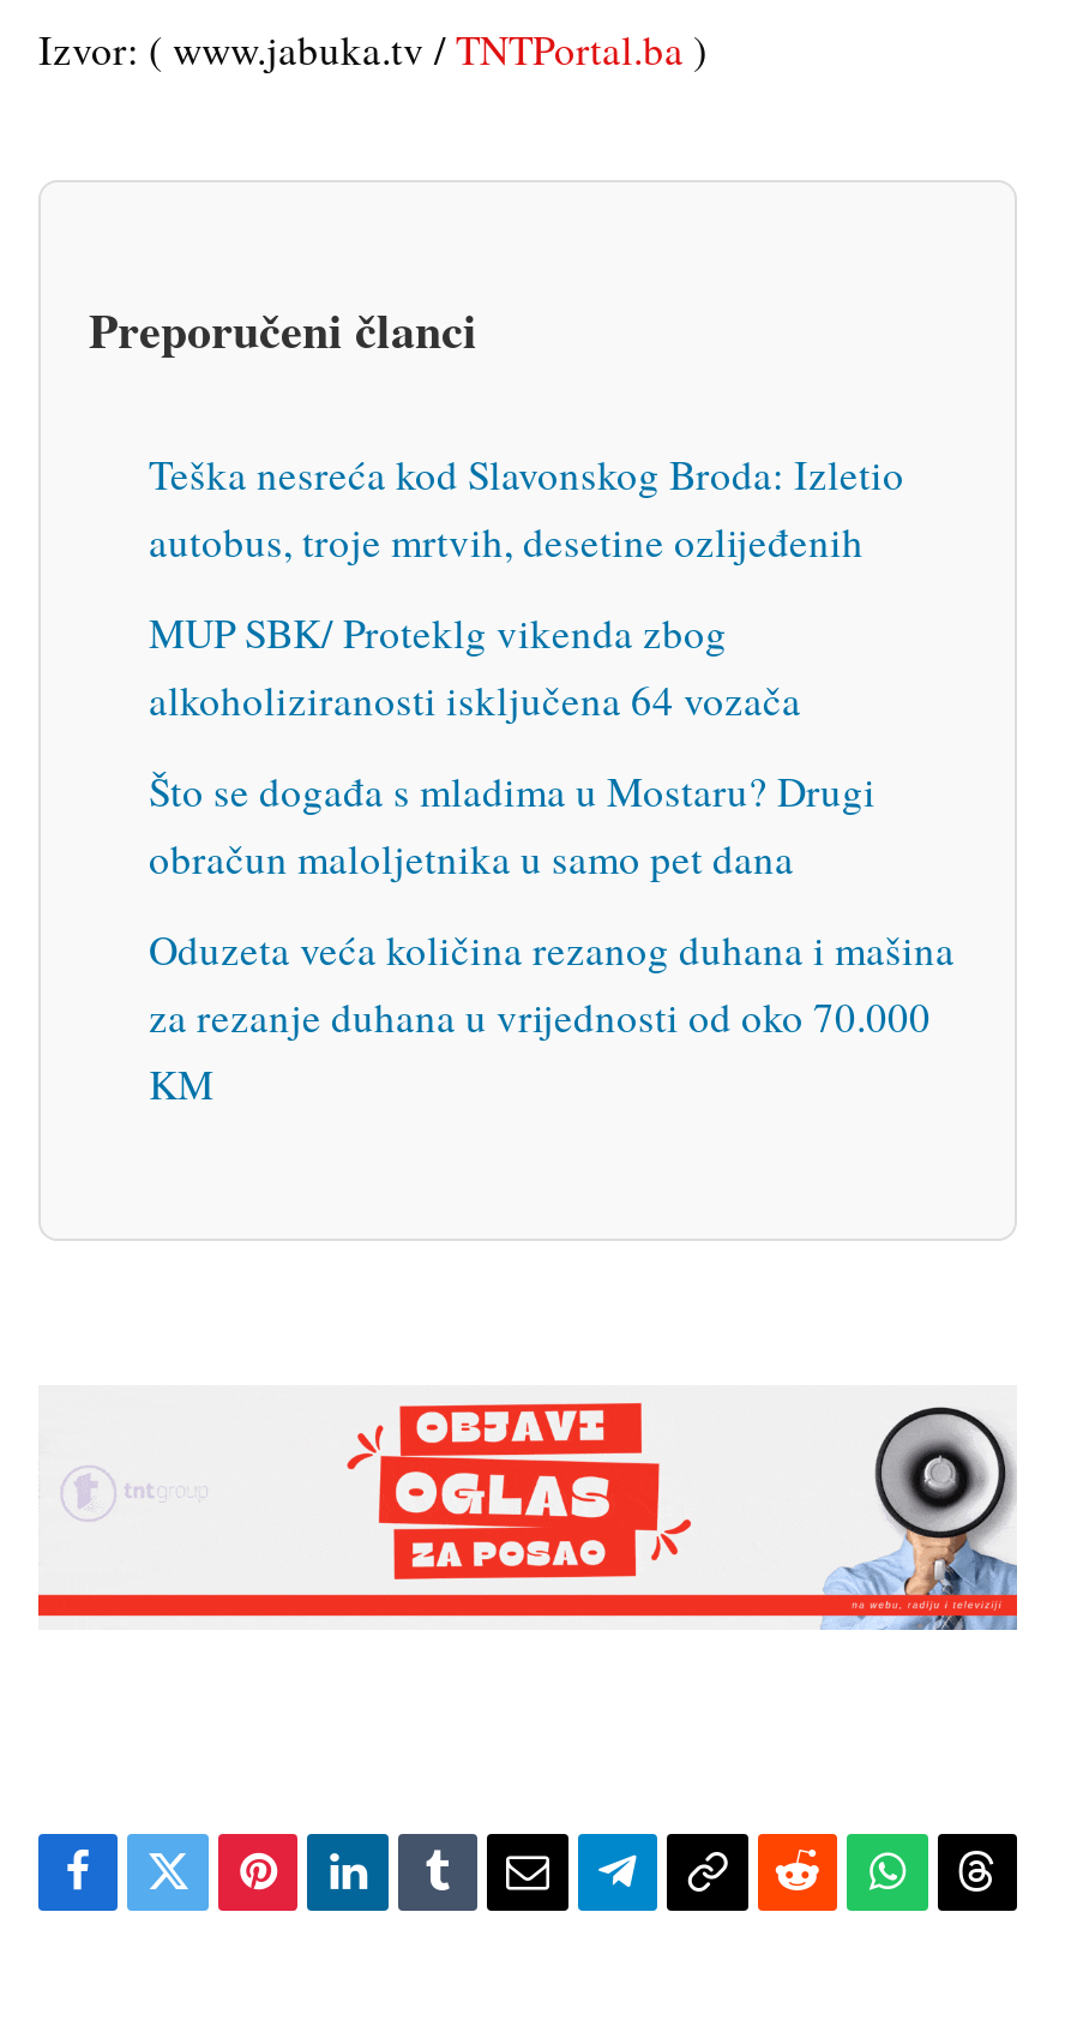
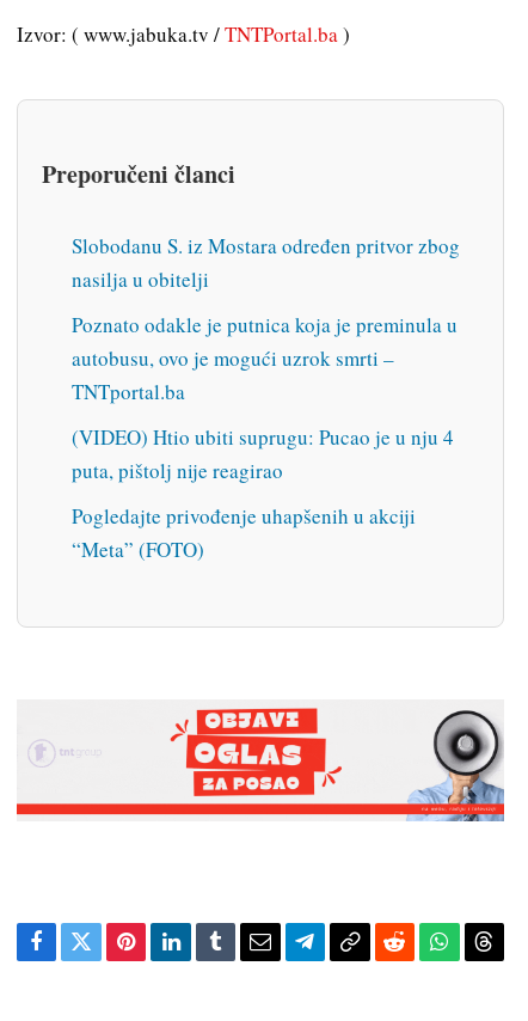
- Teška nesreća kod Slavonskog Broda: Izletio
- autobus, troje mrtvih, desetine ozlijeđenih
+ Slobodanu S. iz Mostara određen pritvor zbog
+ nasilja u obitelji

- MUP SBK/ Proteklg vikenda zbog
- alkoholiziranosti isključena 64 vozača
+ Poznato odakle je putnica koja je preminula u
+ autobusu, ovo je mogući uzrok smrti –
+ TNTportal.ba

- Što se događa s mladima u Mostaru? Drugi
- obračun maloljetnika u samo pet dana
+ (VIDEO) Htio ubiti suprugu: Pucao je u nju 4
+ puta, pištolj nije reagirao

- Oduzeta veća količina rezanog duhana i mašina
- za rezanje duhana u vrijednosti od oko 70.000
- KM
+ Pogledajte privođenje uhapšenih u akciji
+ “Meta” (FOTO)
